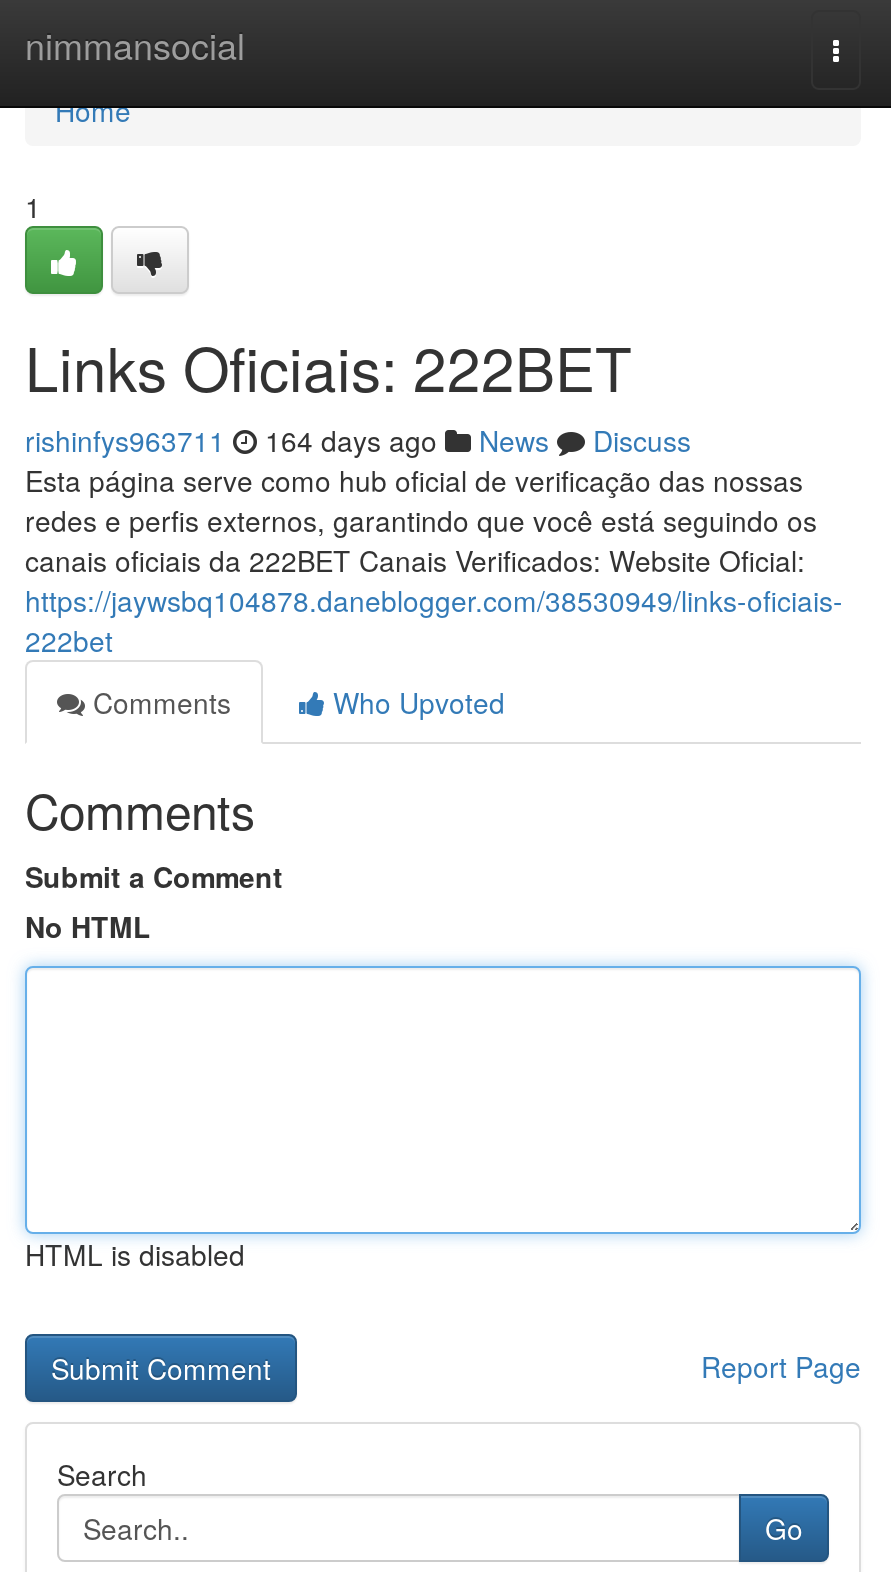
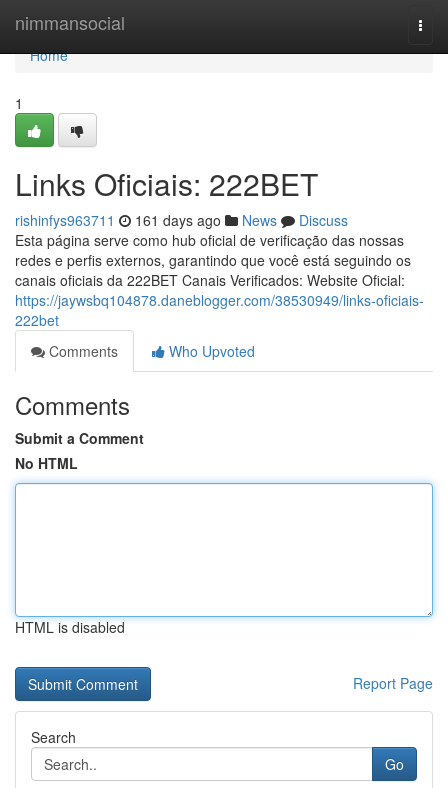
- rishinfys963711 164 days ago News Discuss
+ rishinfys963711 161 days ago News Discuss
